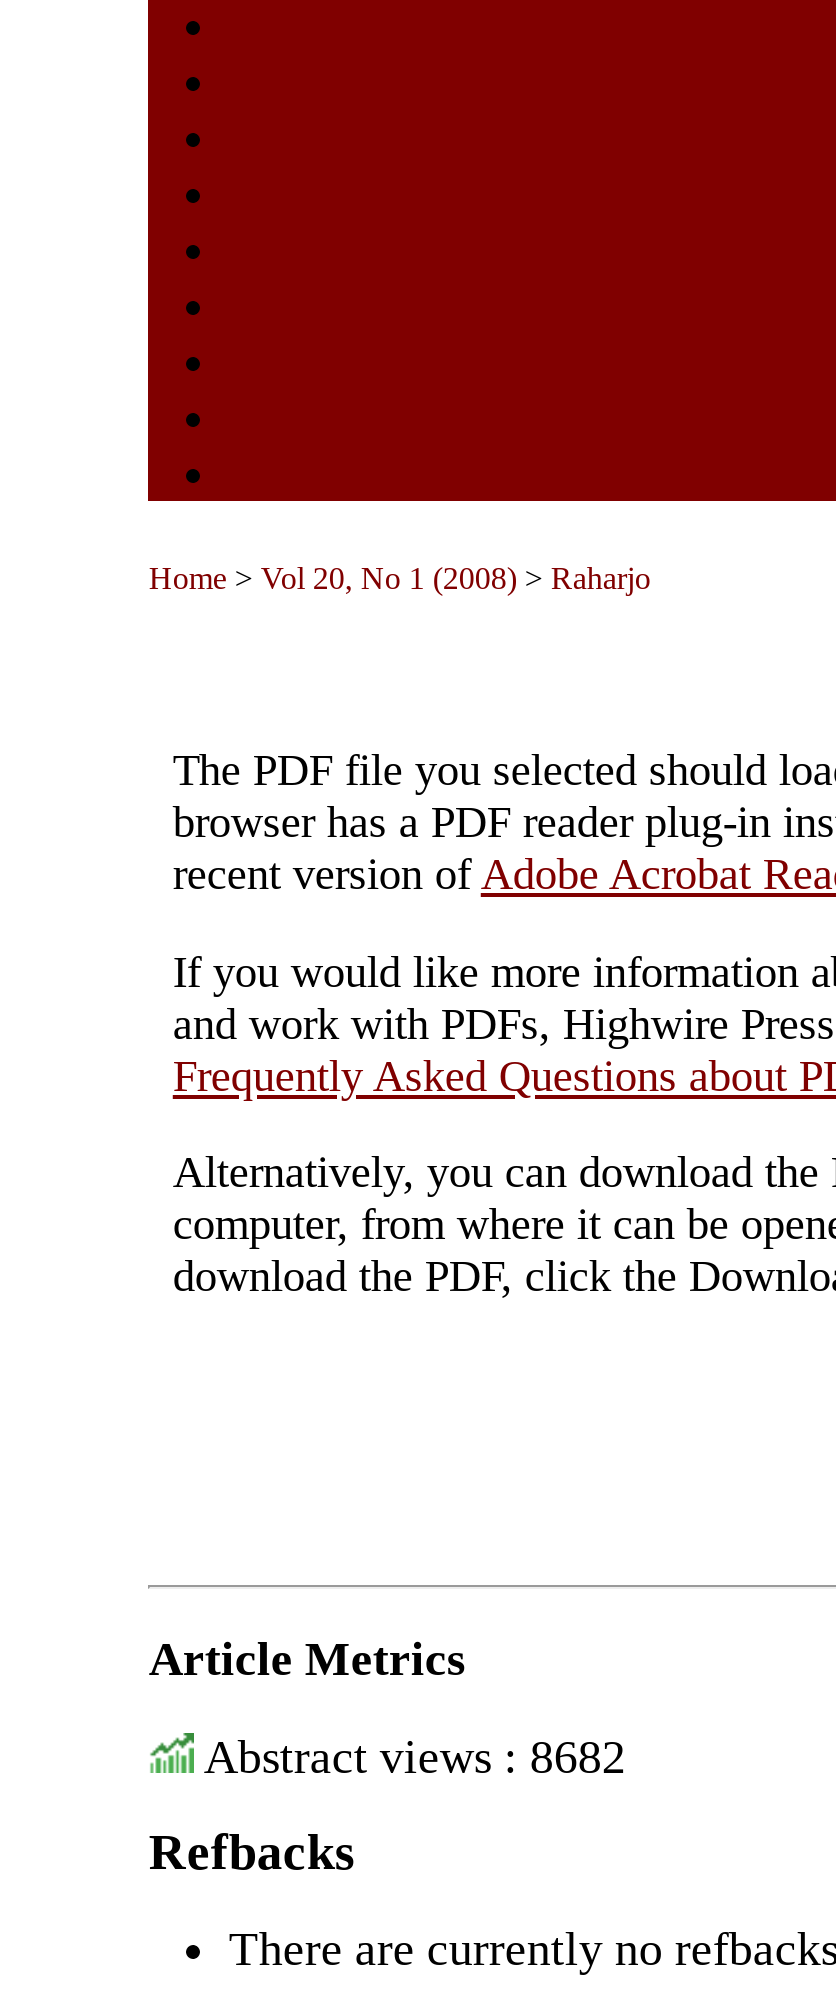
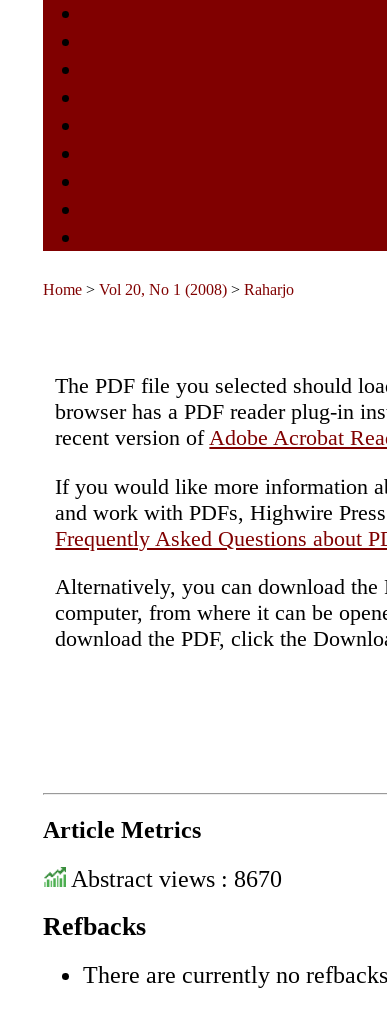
- Abstract views : 8682
+ Abstract views : 8670
